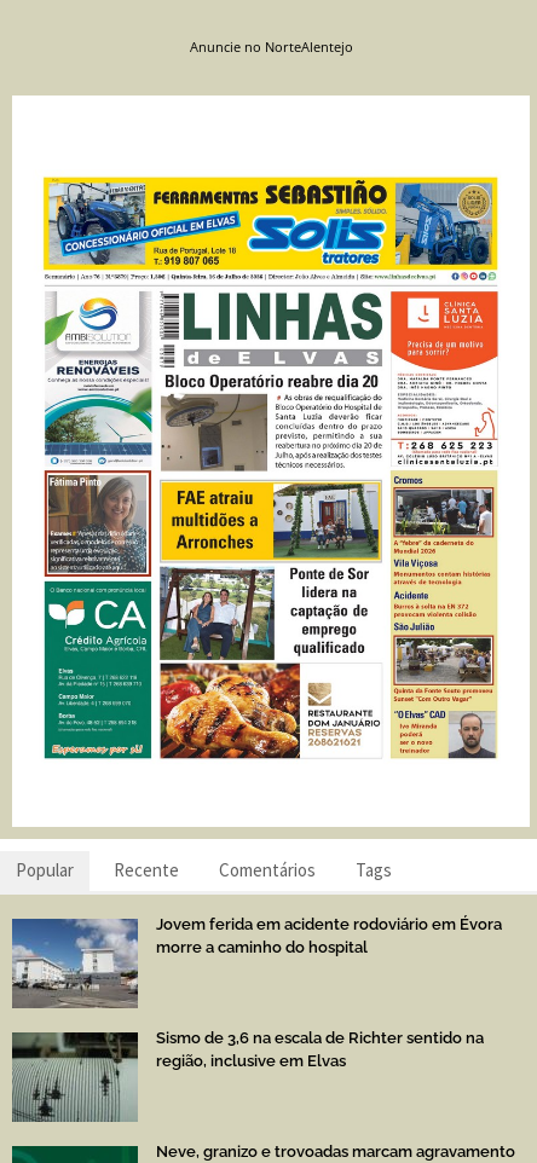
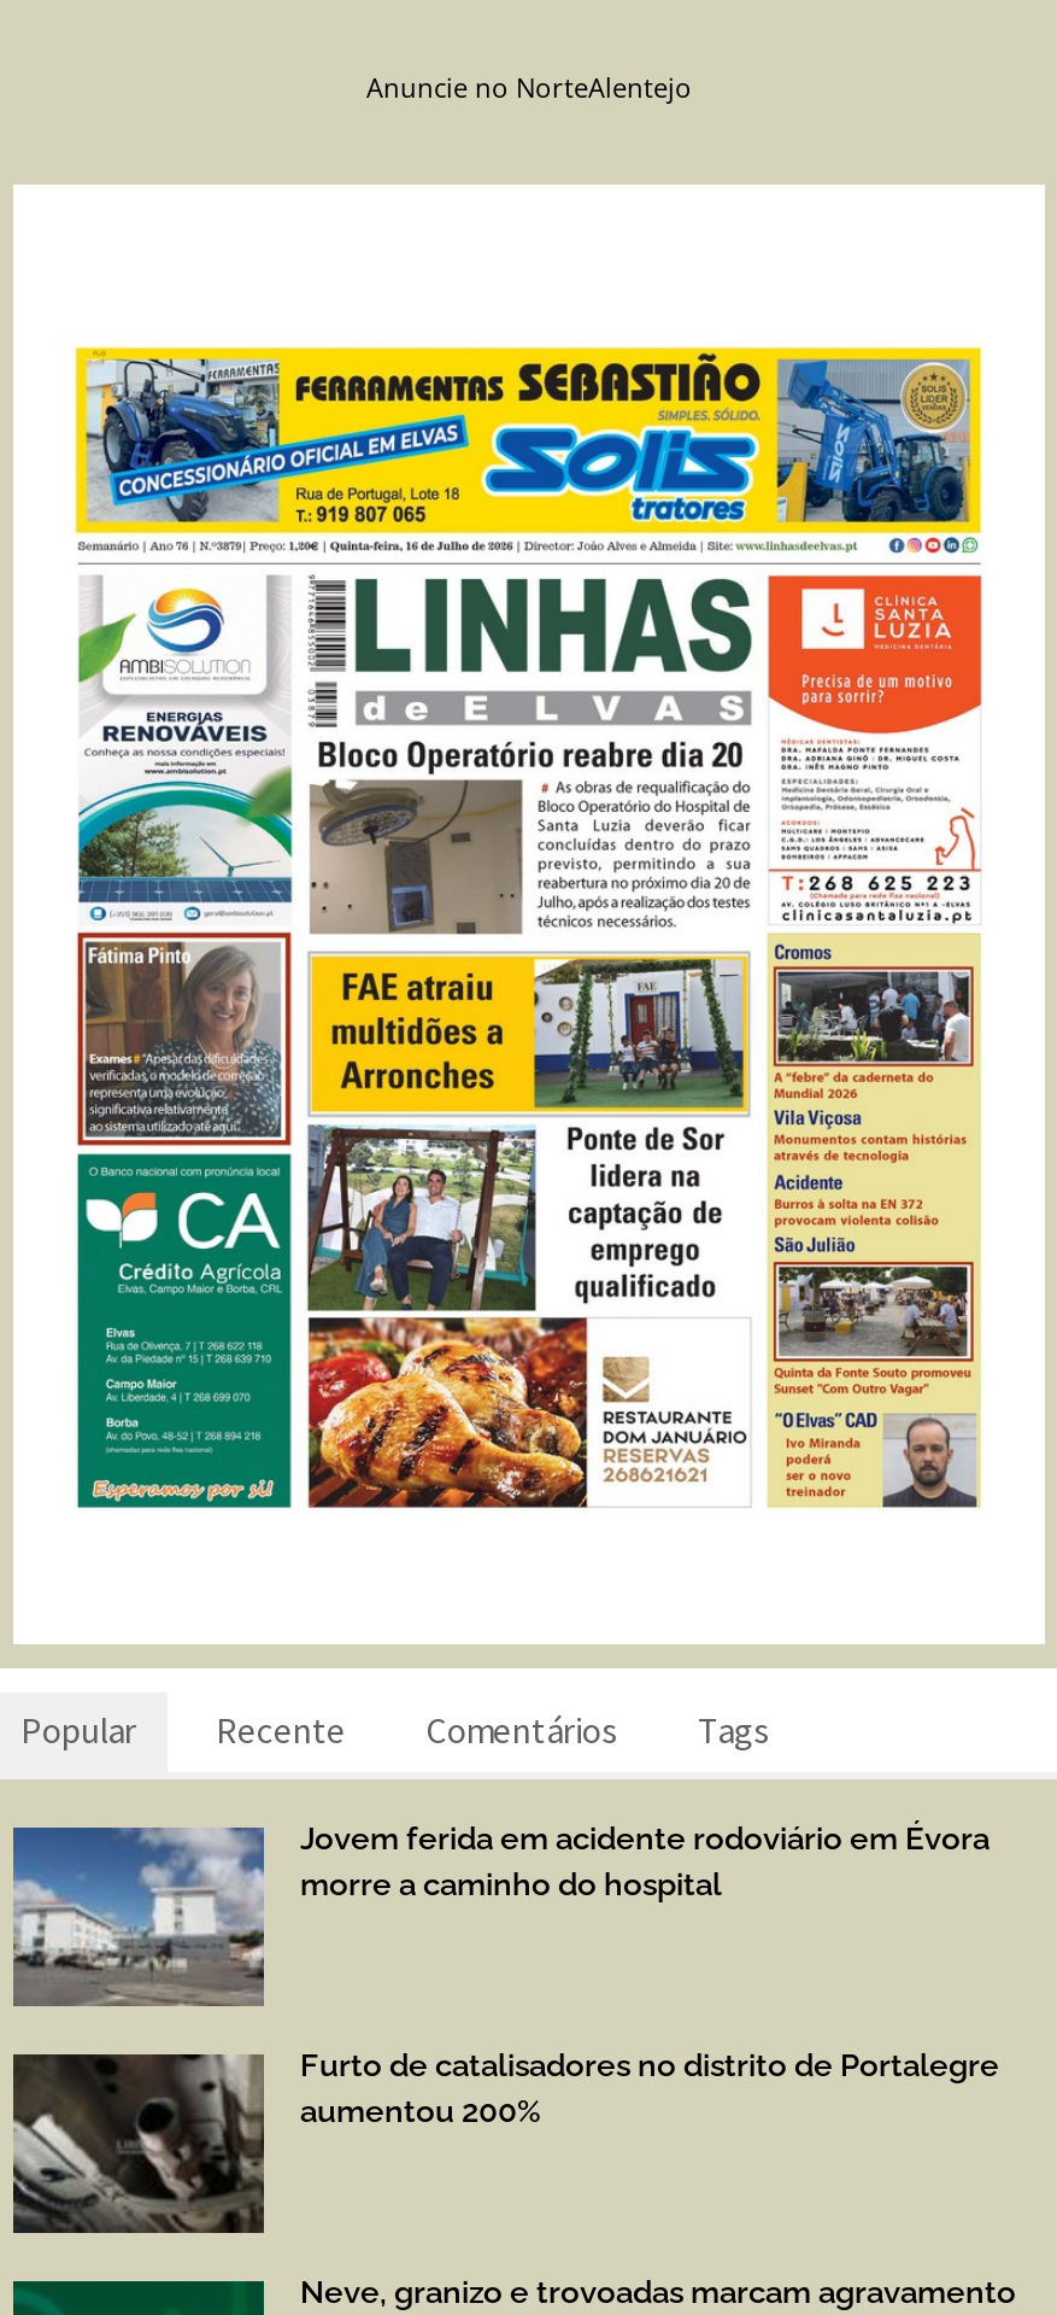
- [image]
- Sismo de 3,6 na escala de Richter sentido na
- região, inclusive em Elvas
+ [image]
+ Furto de catalisadores no distrito de Portalegre
+ aumentou 200%
